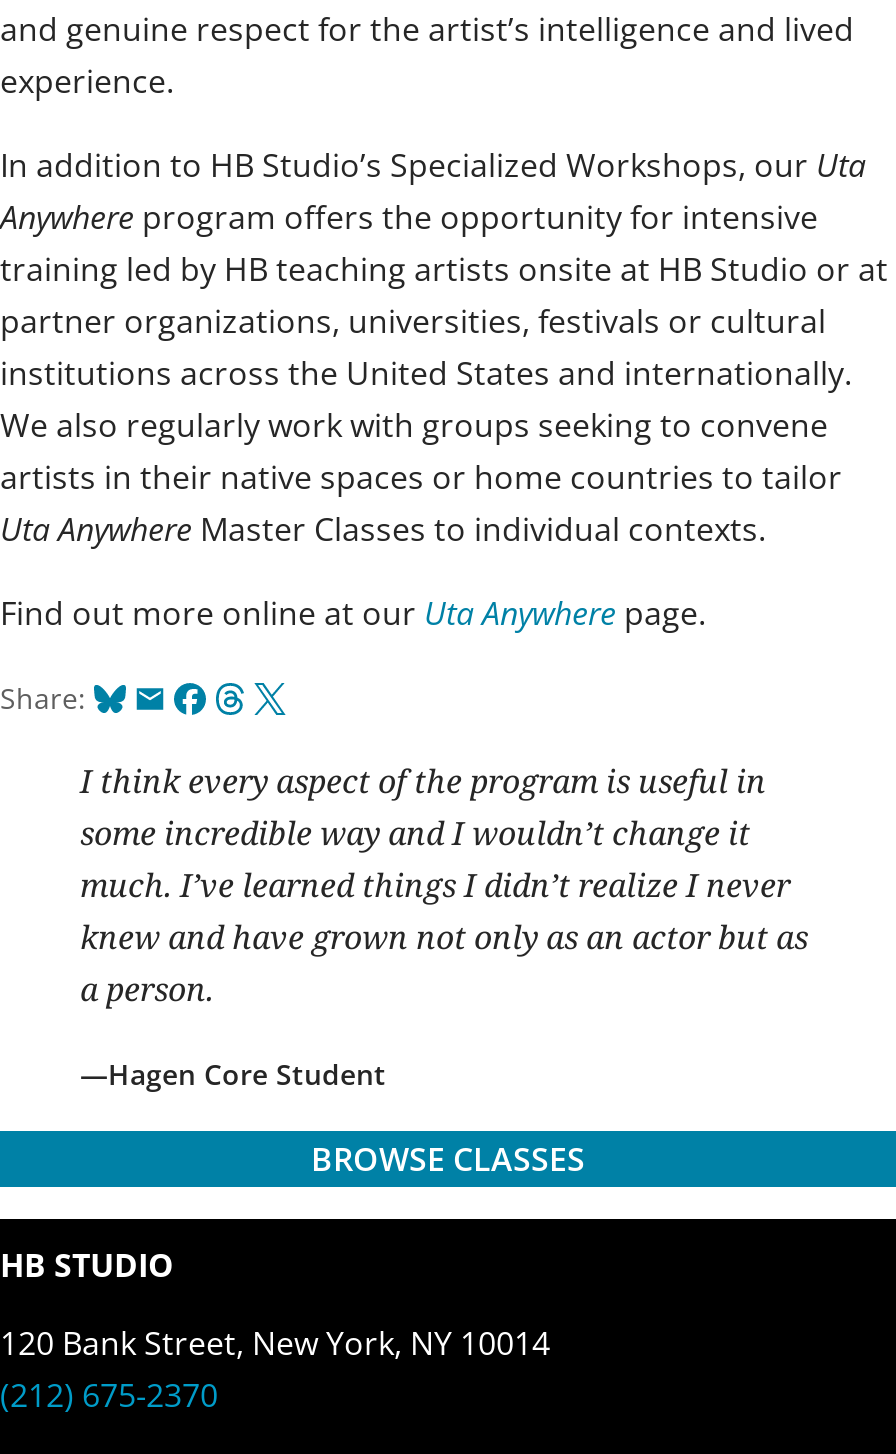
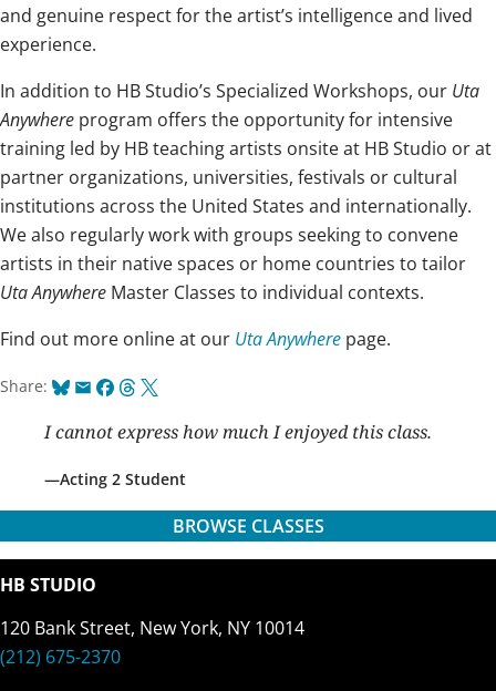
- I think every aspect of the program is useful in
- some incredible way and I wouldn’t change it
- much. I’ve learned things I didn’t realize I never
- knew and have grown not only as an actor but as
- a person.
+ I cannot express how much I enjoyed this class.

- Hagen Core Student
+ Acting 2 Student
